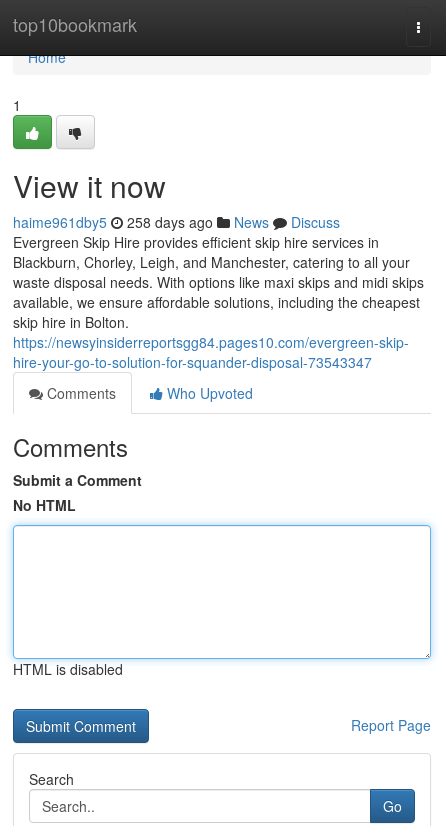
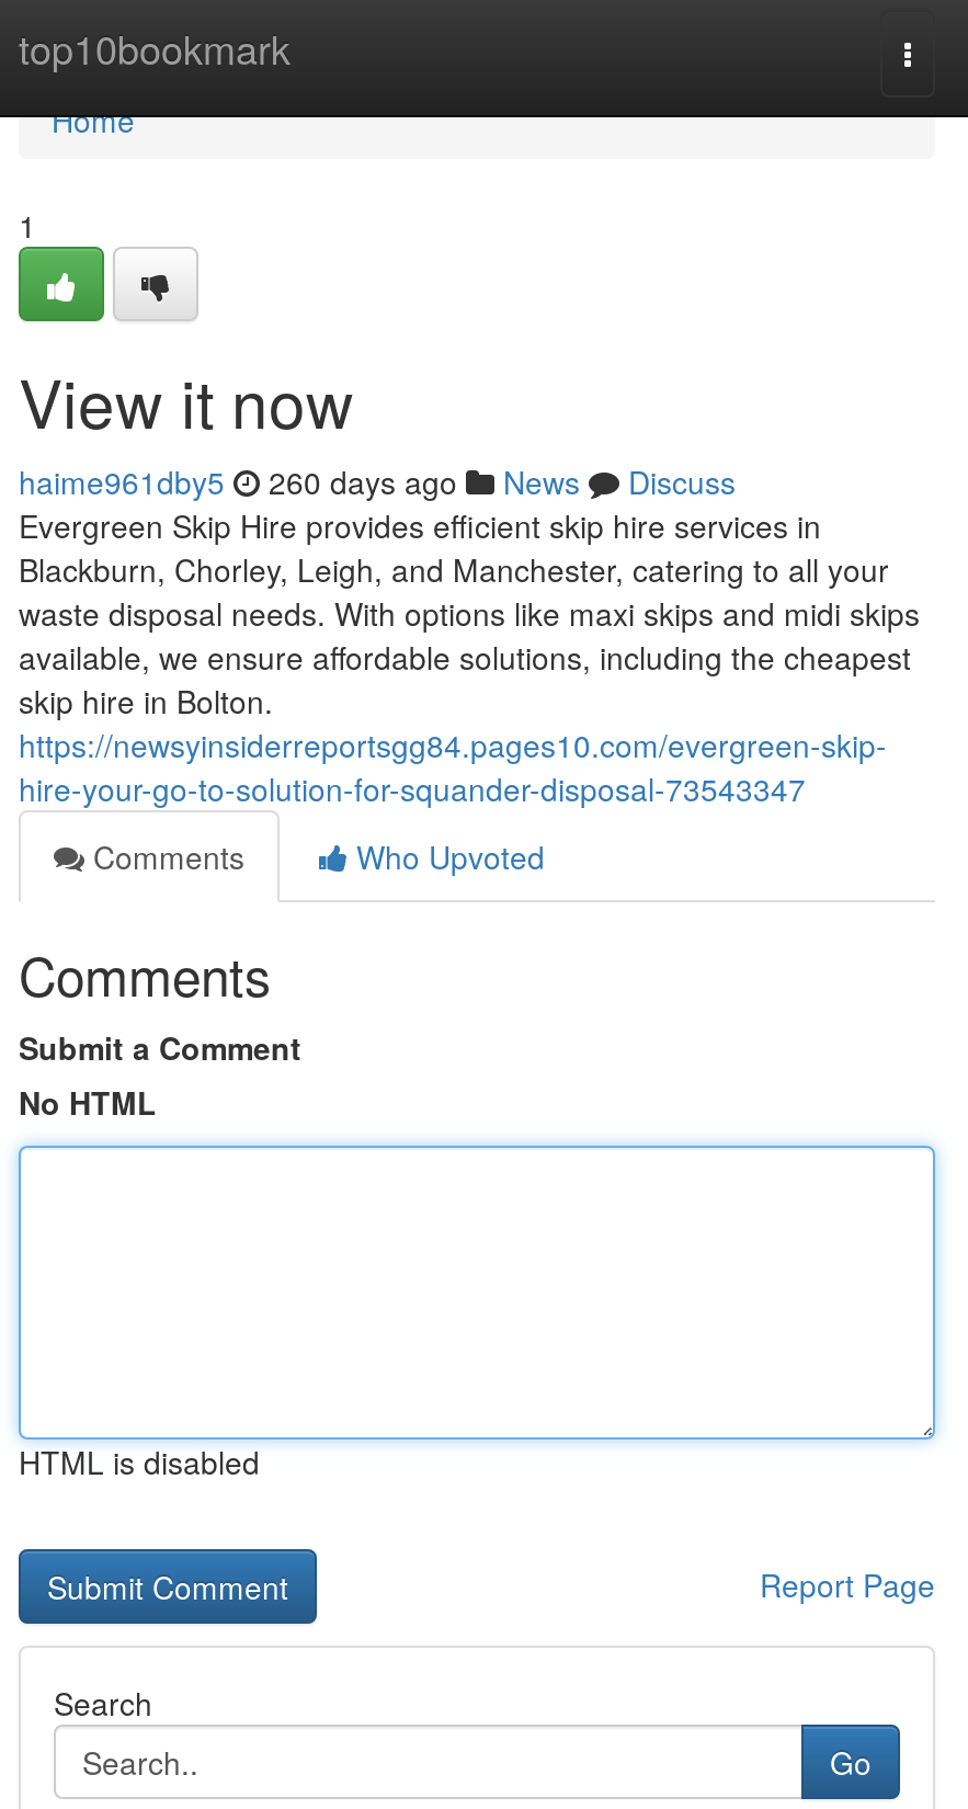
- haime961dby5 258 days ago News Discuss
+ haime961dby5 260 days ago News Discuss
